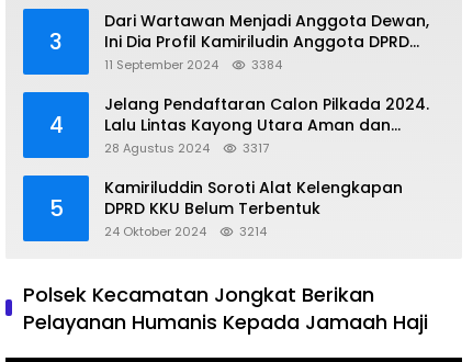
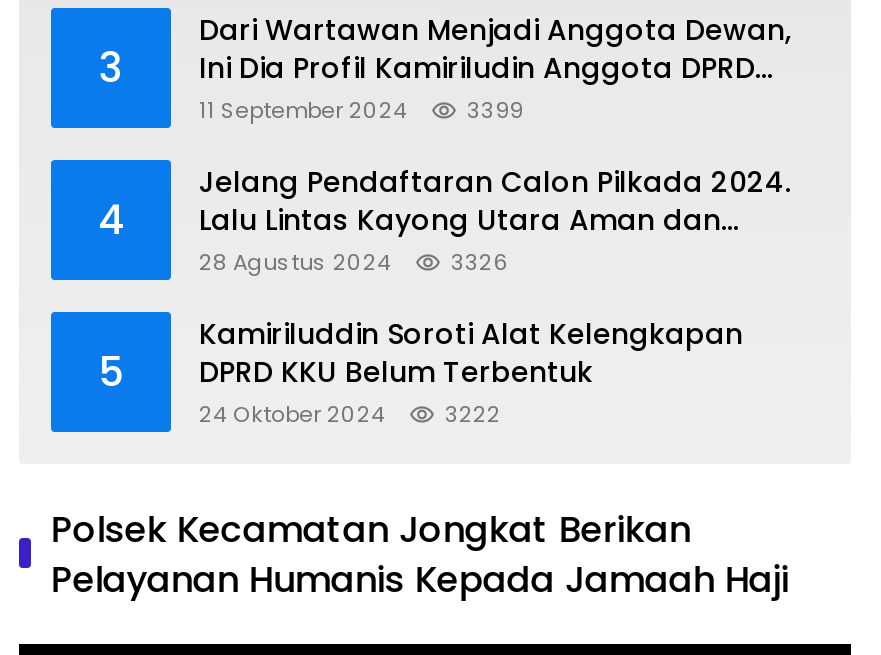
- 3384
+ 3399

- 3317
+ 3326

- 24 Oktober 2024 3214
+ 24 Oktober 2024 3222
